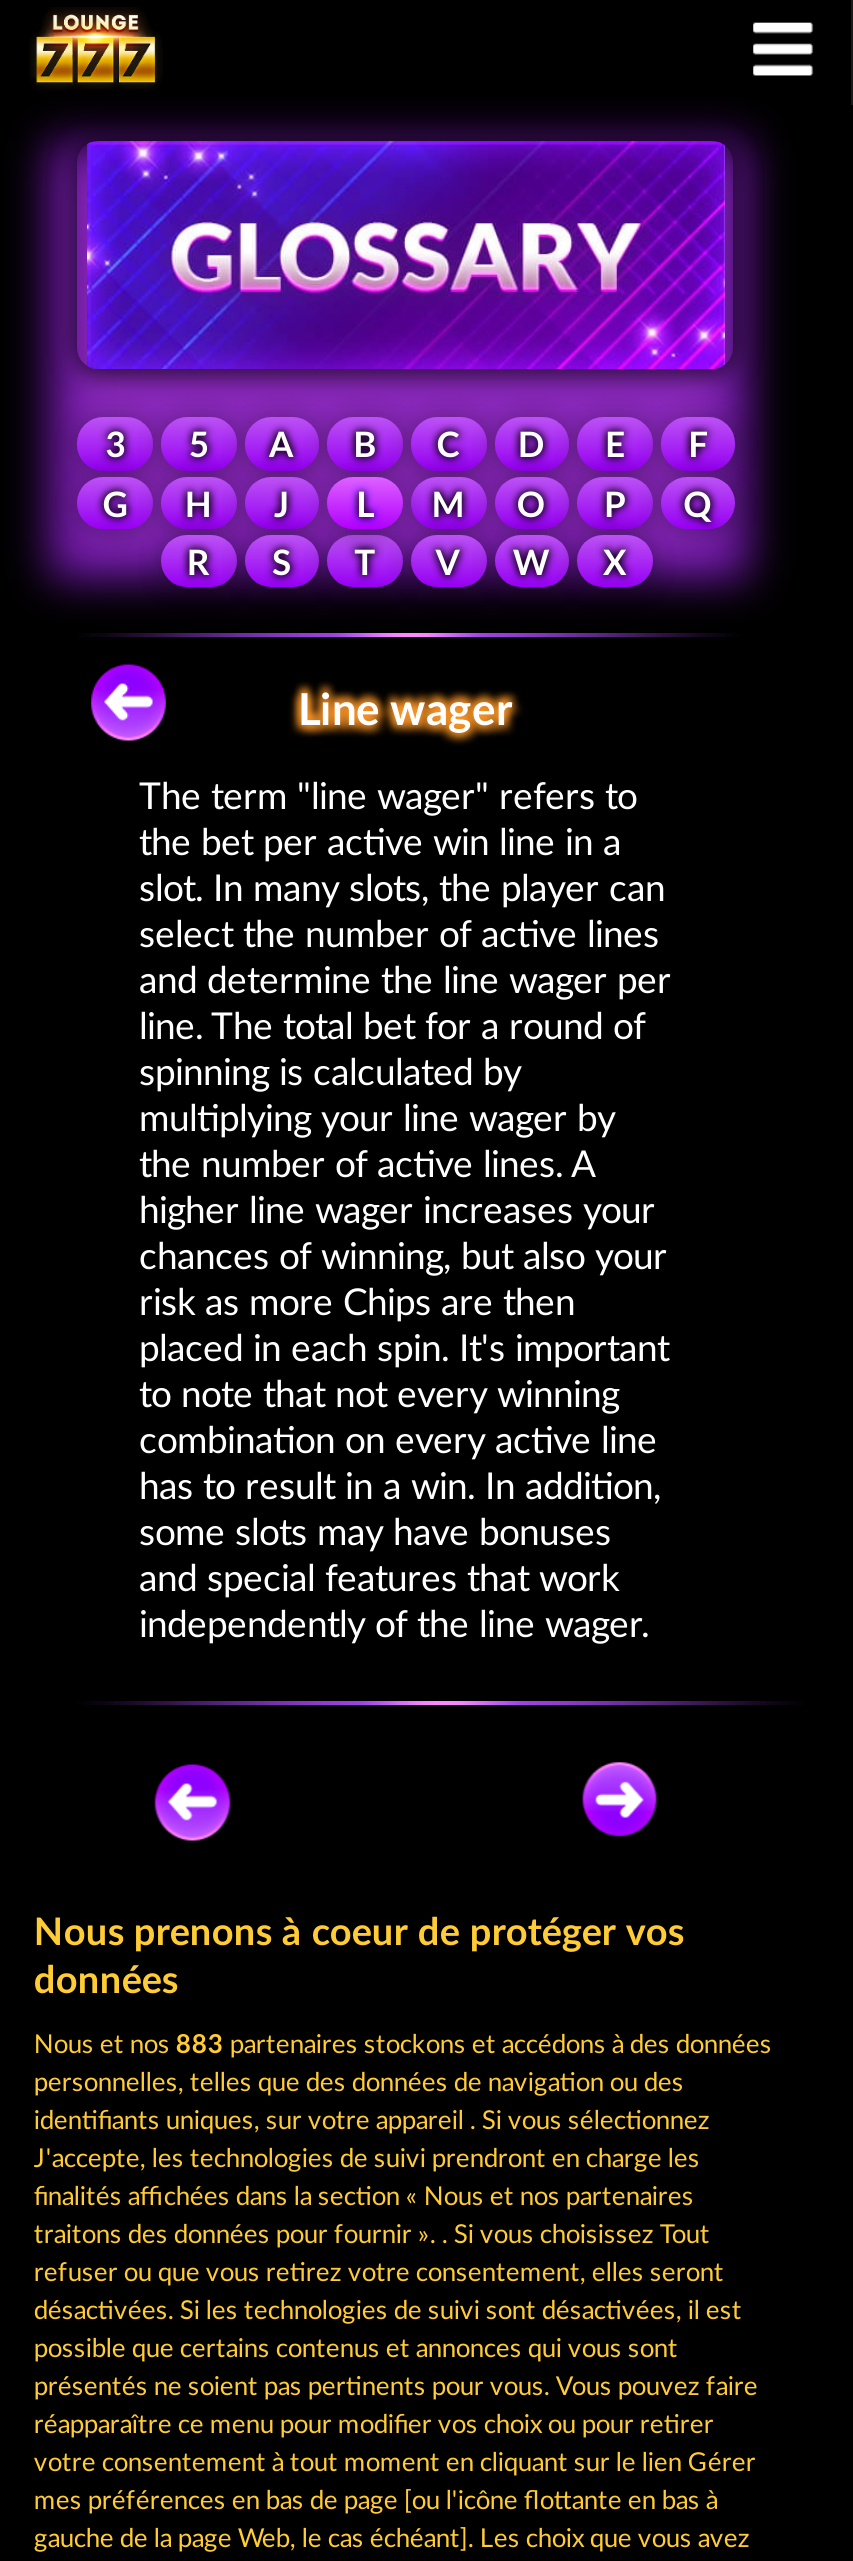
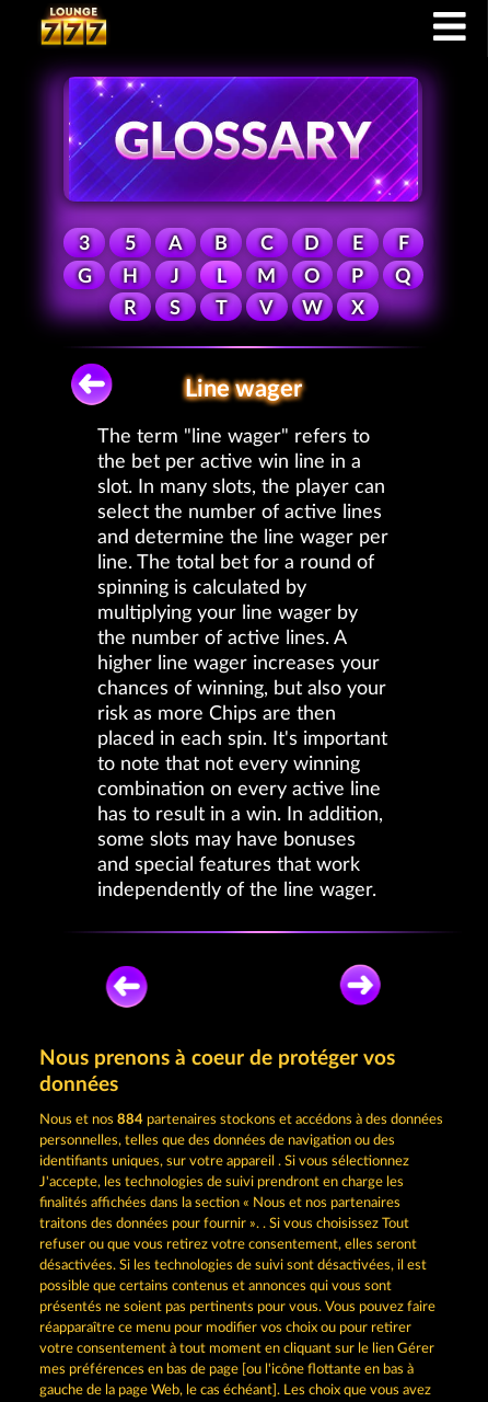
- Nous et nos 883 partenaires stockons et accédons à des données
+ Nous et nos 884 partenaires stockons et accédons à des données
